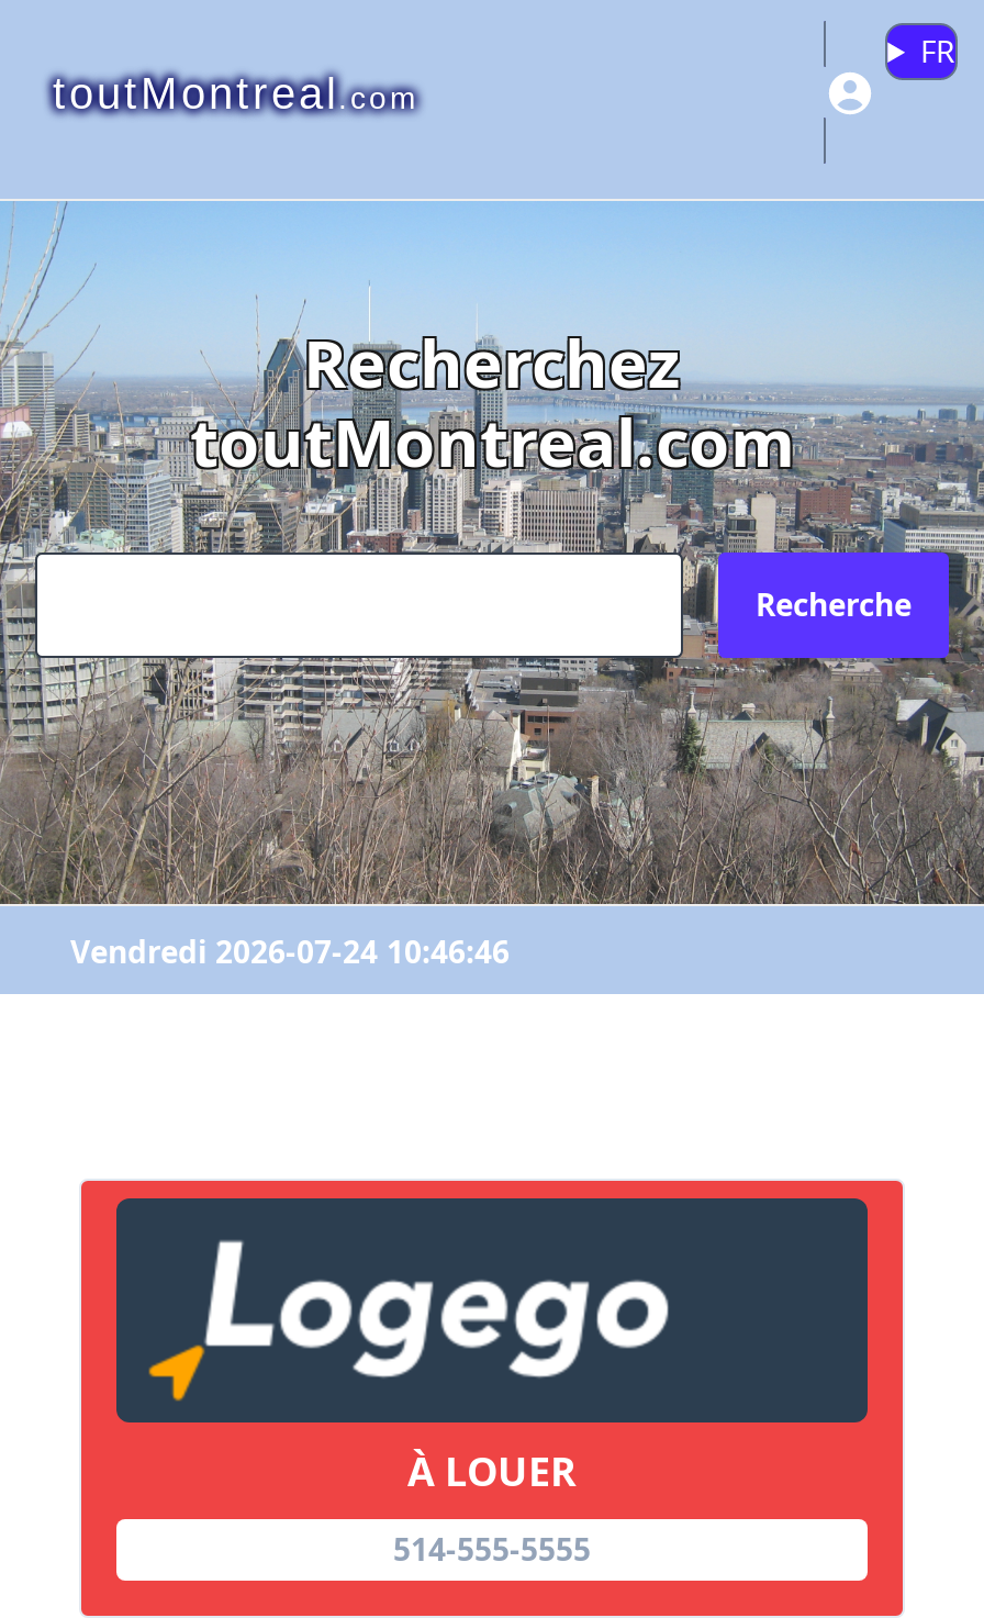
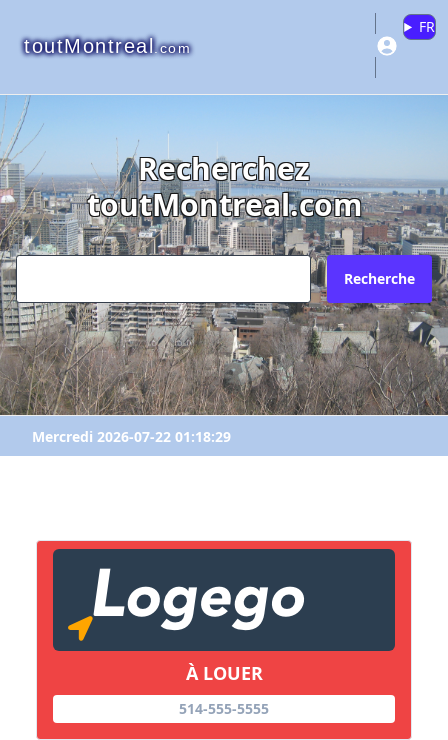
- Vendredi 2026-07-24 10:46:46
+ Mercredi 2026-07-22 01:18:29
